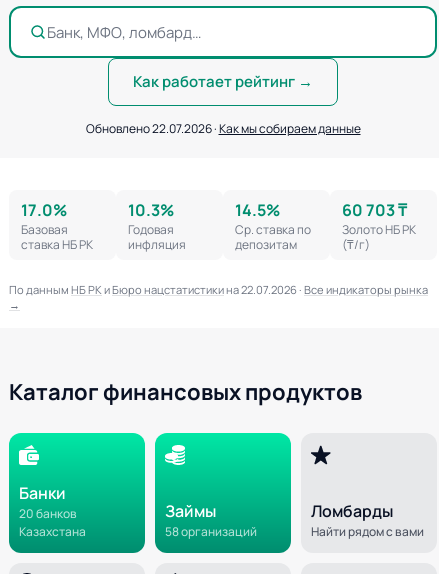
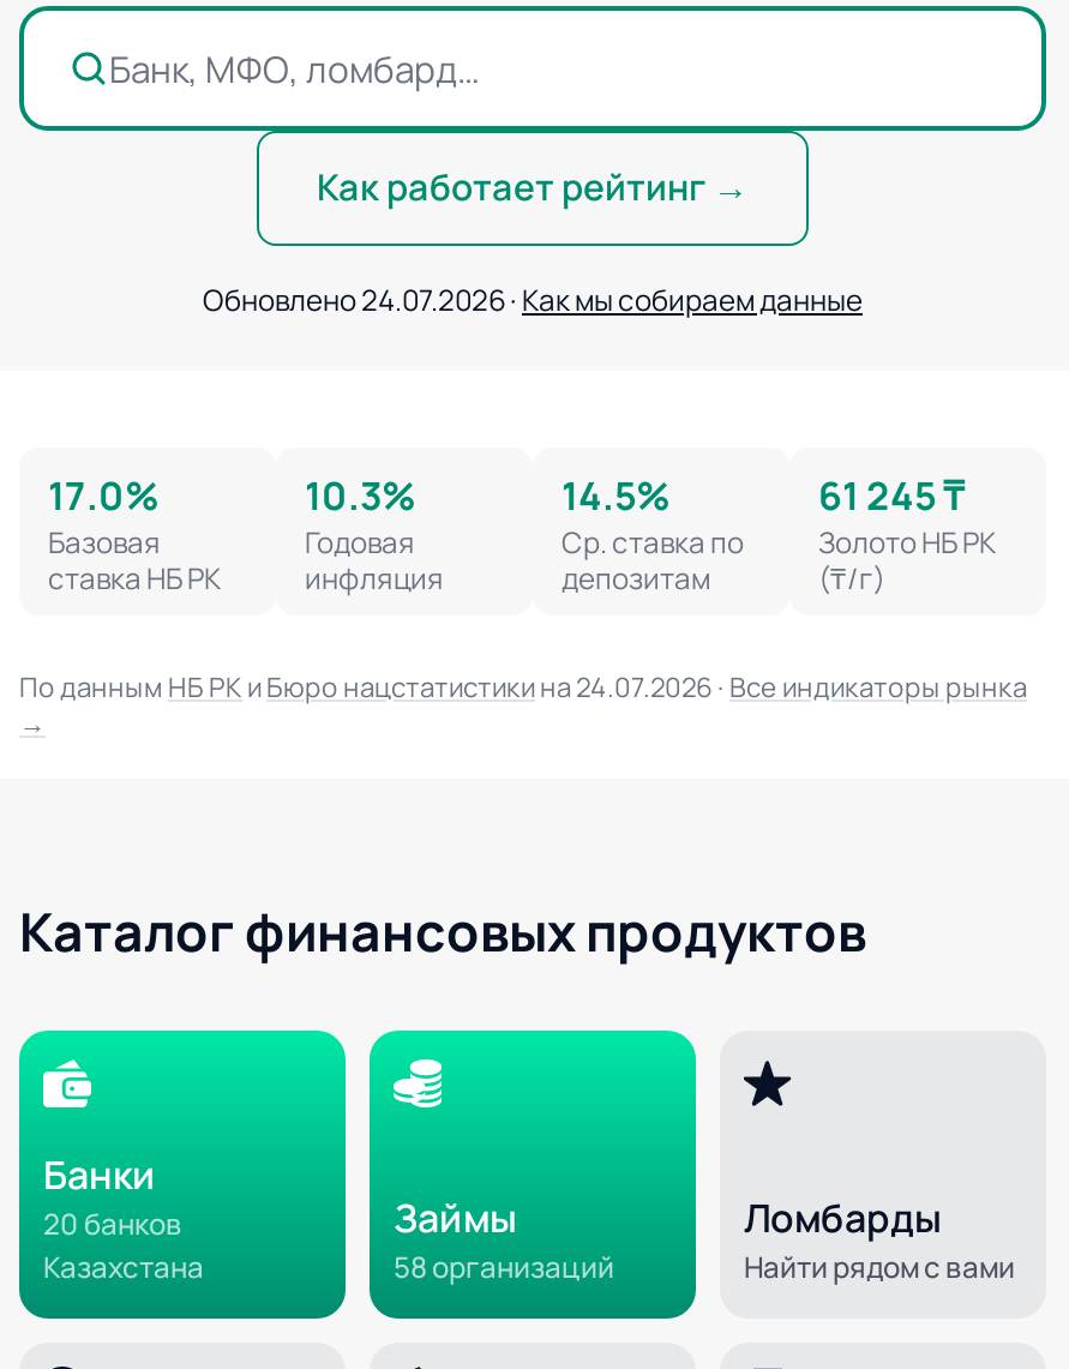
- Обновлено 22.07.2026 · Как мы собираем данные
+ Обновлено 24.07.2026 · Как мы собираем данные

- 60 703 ₸
+ 61 245 ₸

- По данным НБ РК и Бюро нацстатистики на 22.07.2026 · Все индикаторы рынка
+ По данным НБ РК и Бюро нацстатистики на 24.07.2026 · Все индикаторы рынка
